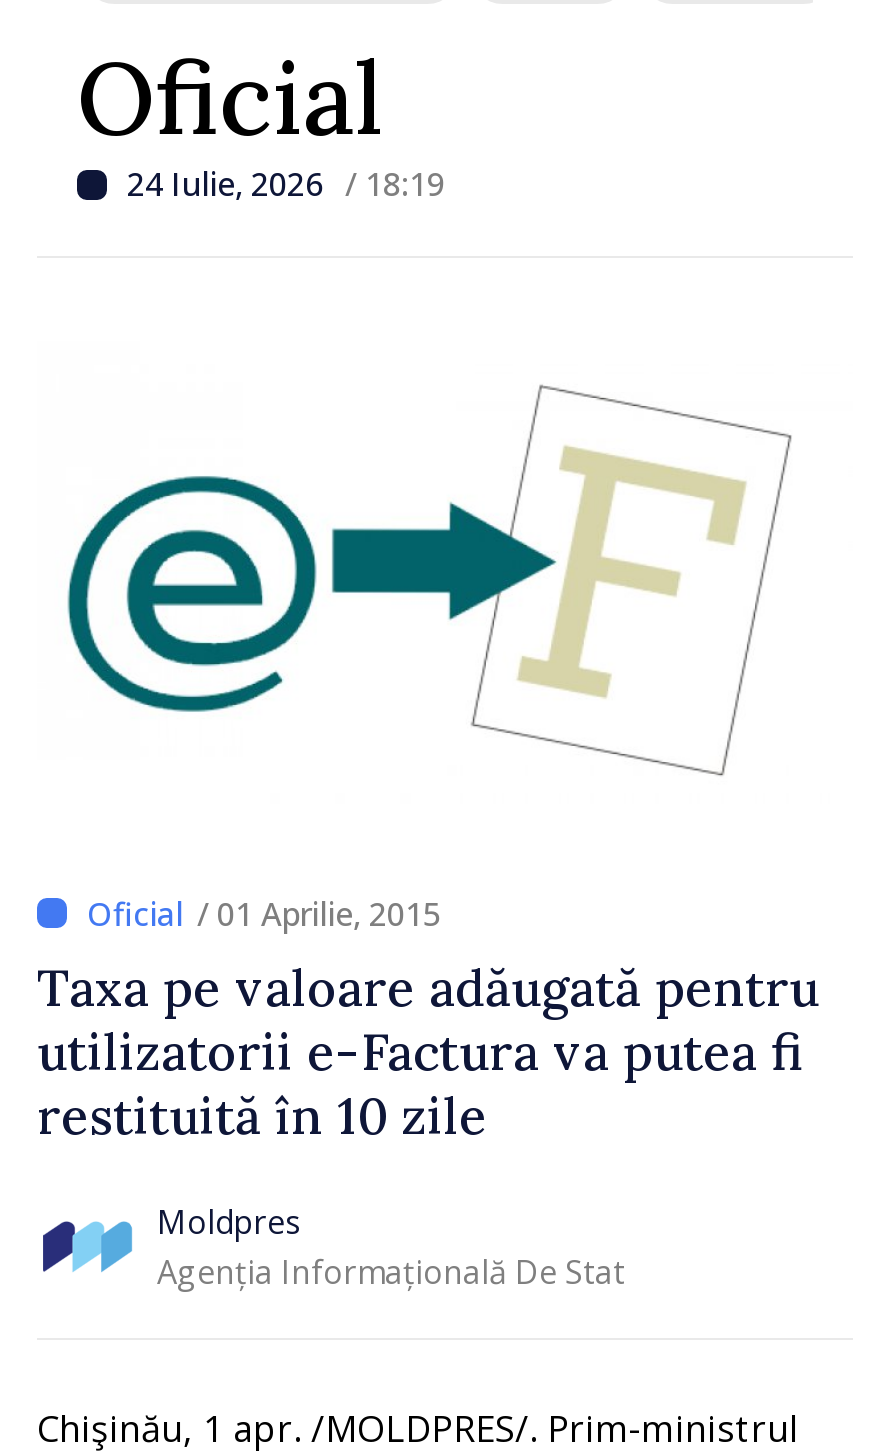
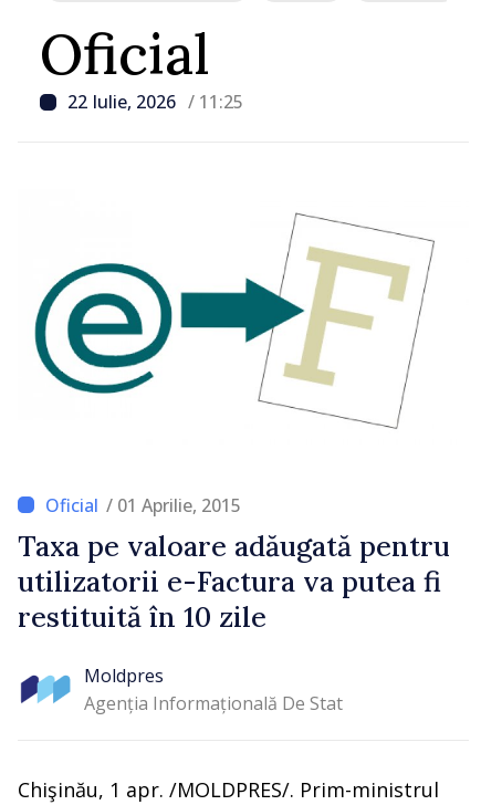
- 24 Iulie, 2026 / 18:19
+ 22 Iulie, 2026 / 11:25
